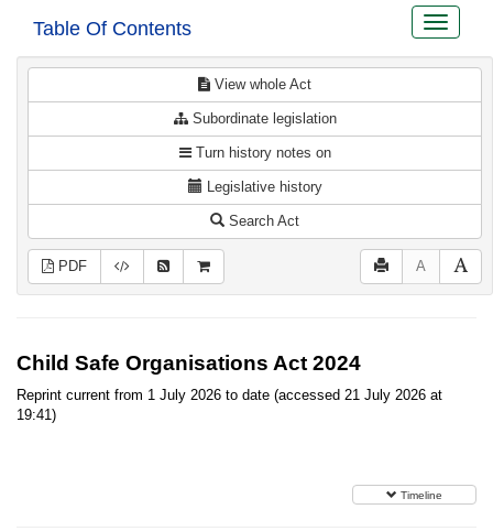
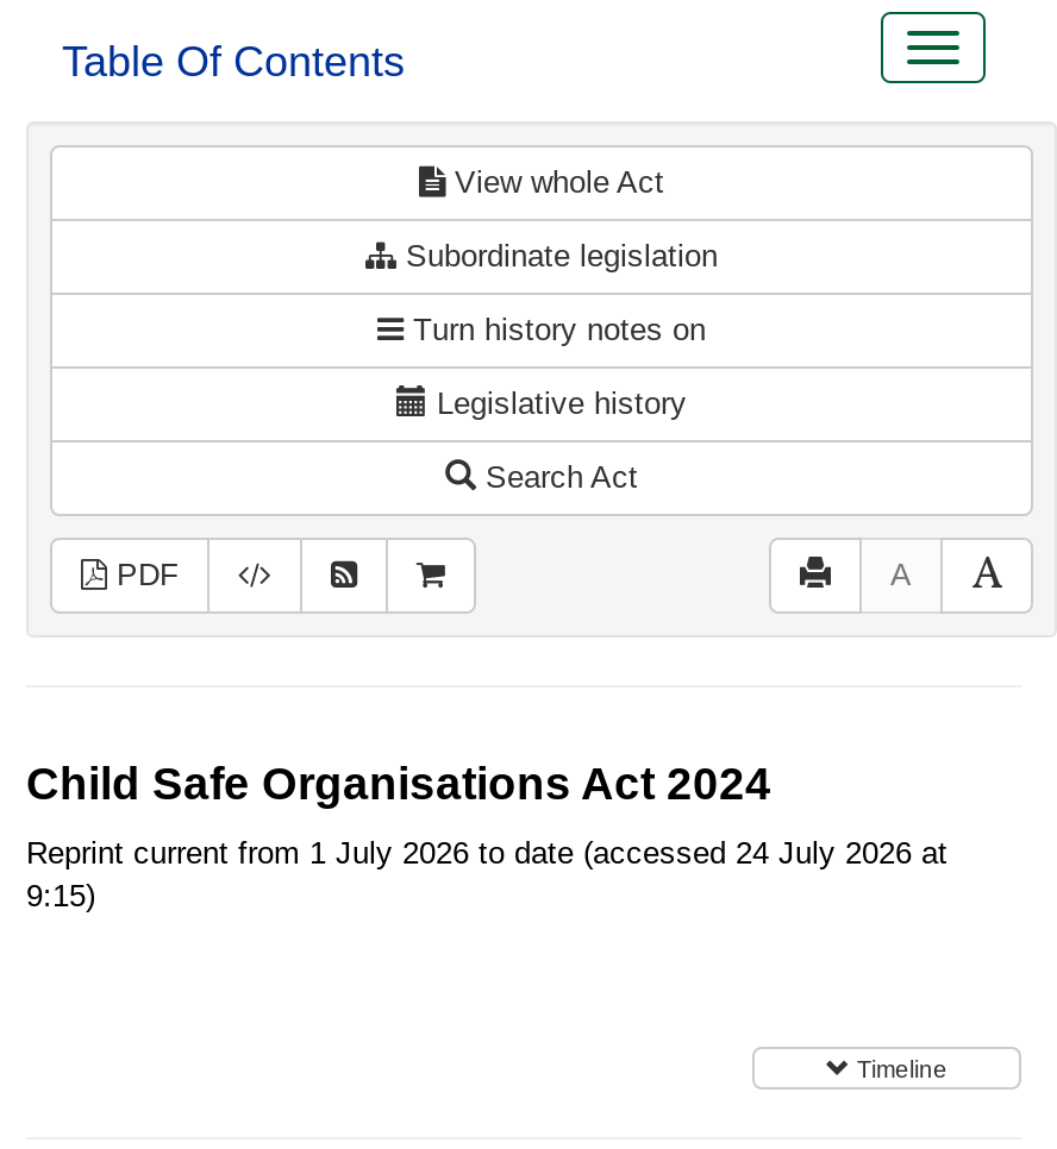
- Reprint current from 1 July 2026 to date (accessed 21 July 2026 at
+ Reprint current from 1 July 2026 to date (accessed 24 July 2026 at

- 19:41)
+ 9:15)
